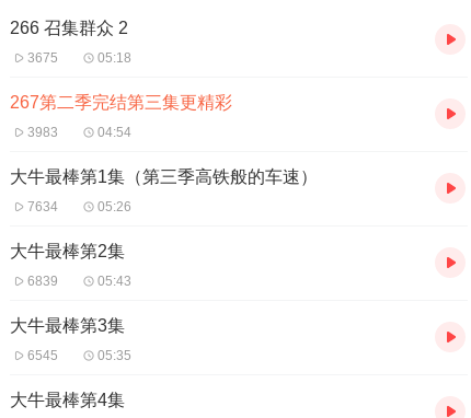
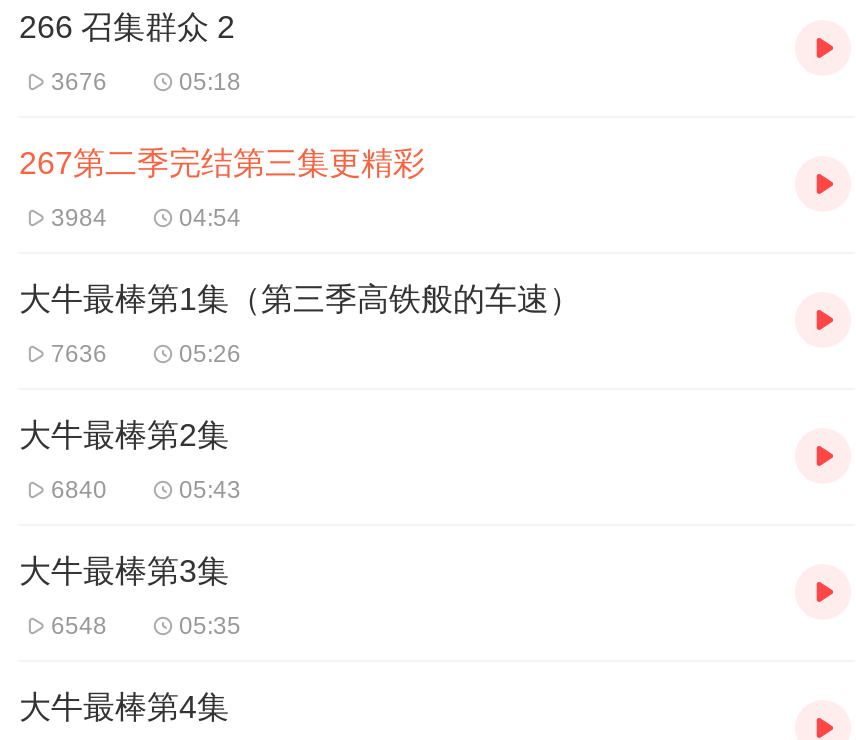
- 3675
+ 3676

- 3983
+ 3984

- 7634
+ 7636

- 6839
+ 6840

- 6545
+ 6548
